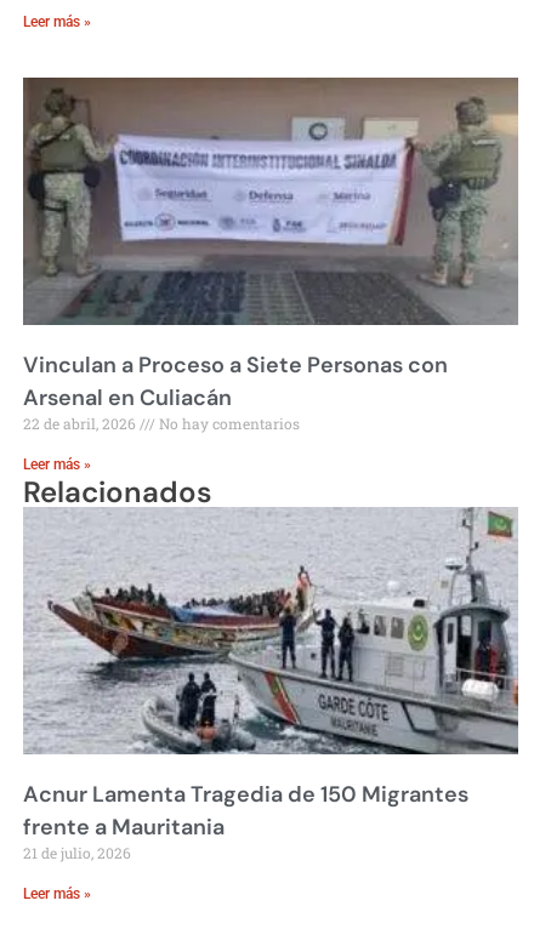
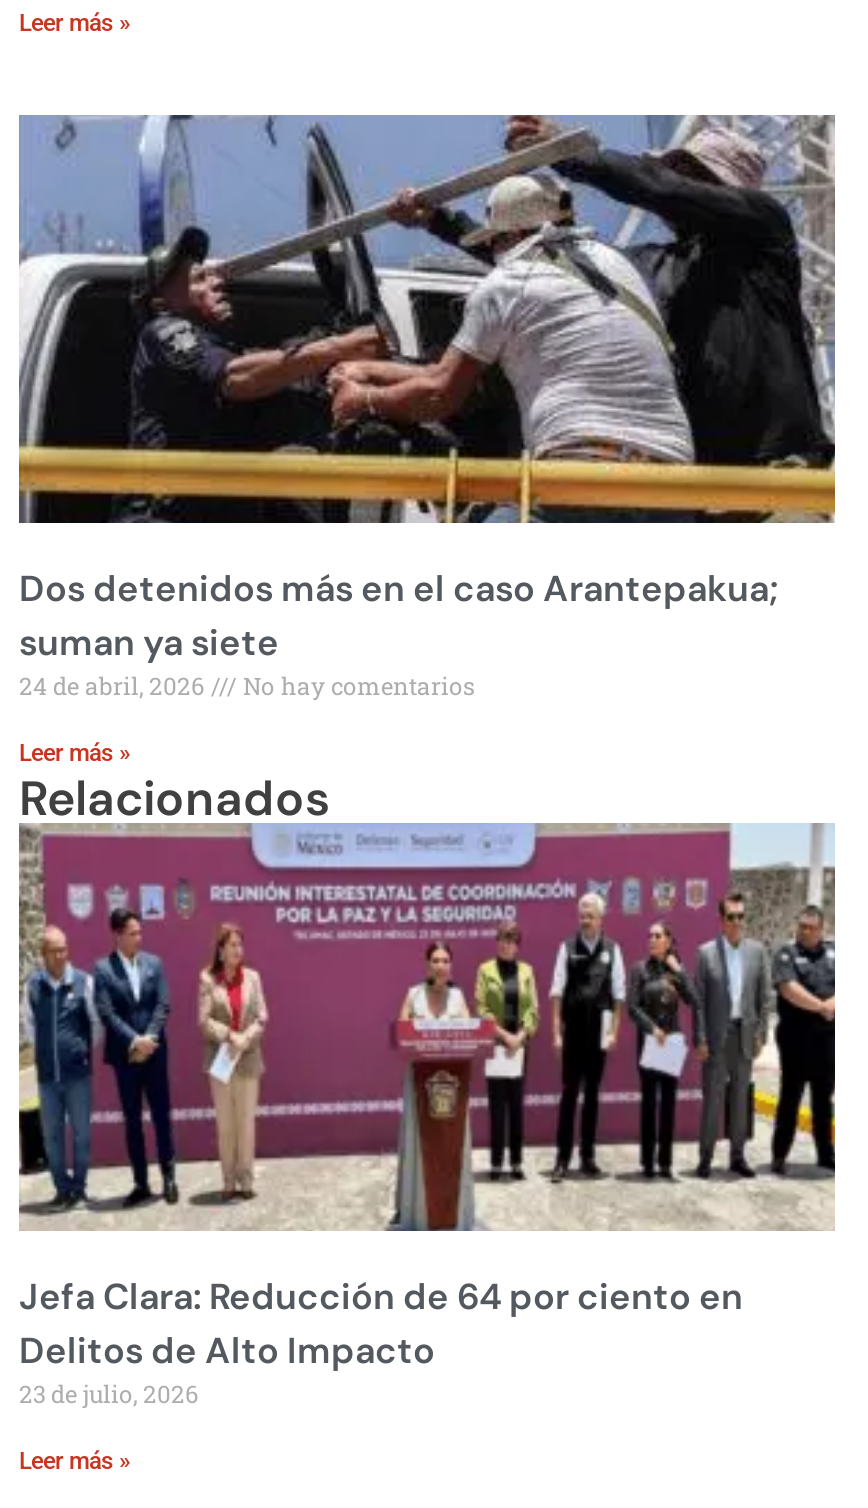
- [image]
- Vinculan a Proceso a Siete Personas con
- Arsenal en Culiacán
- 22 de abril, 2026
+ [image]
+ Dos detenidos más en el caso Arantepakua;
+ suman ya siete
+ 24 de abril, 2026

- [image]
- Acnur Lamenta Tragedia de 150 Migrantes
- frente a Mauritania
- 21 de julio, 2026
+ [image]
+ Jefa Clara: Reducción de 64 por ciento en
+ Delitos de Alto Impacto
+ 23 de julio, 2026
